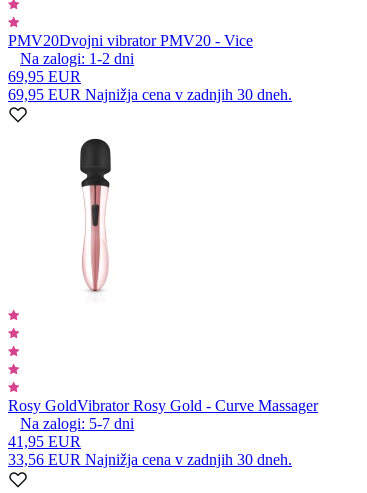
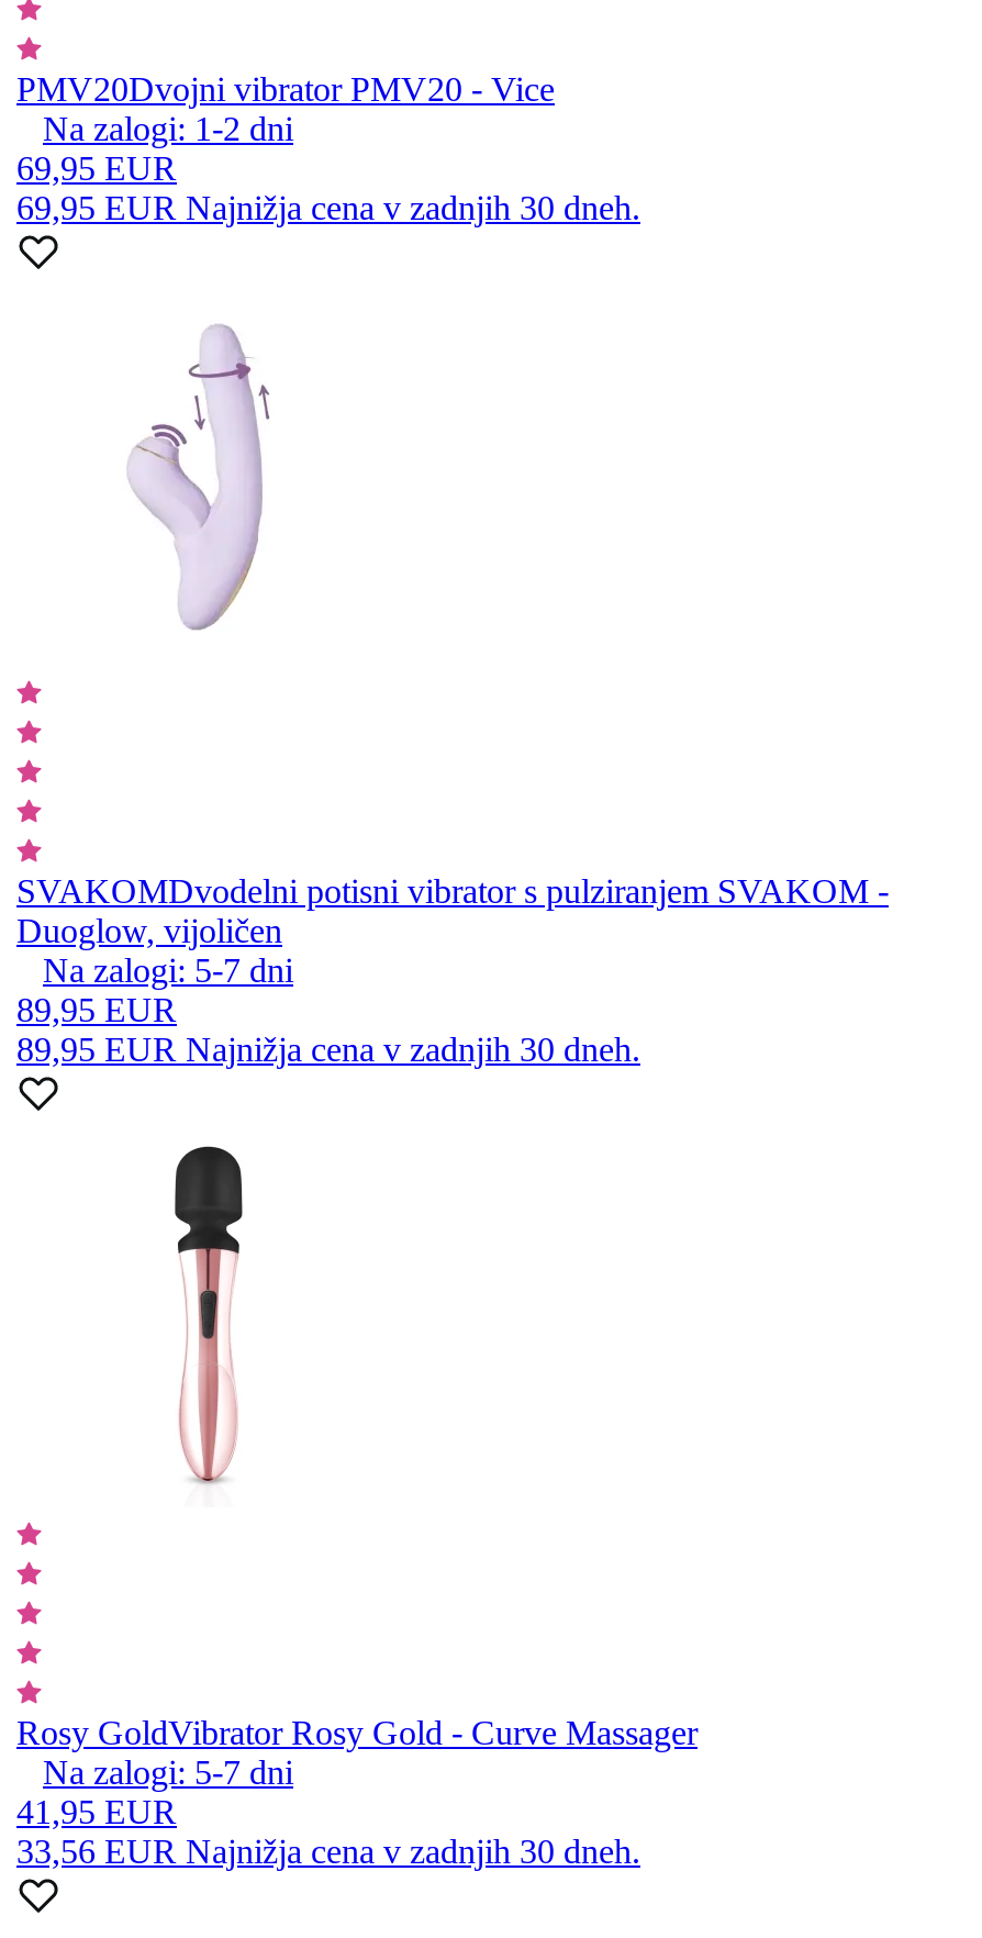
+ SVAKOMDvodelni potisni vibrator s pulziranjem SVAKOM -
+ Duoglow, vijoličen
+ Na zalogi:5-7 dni
+ 89,95 EUR
+ 89,95 EUR Najnižja cena v zadnjih 30 dneh.

+ [image]
